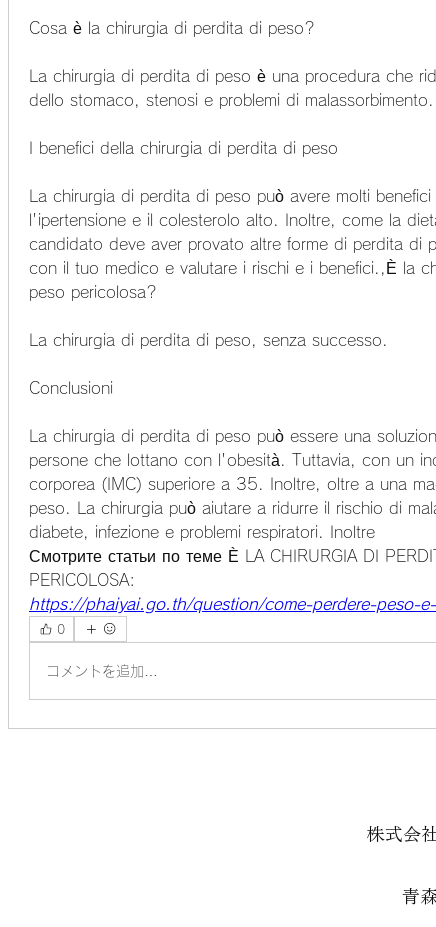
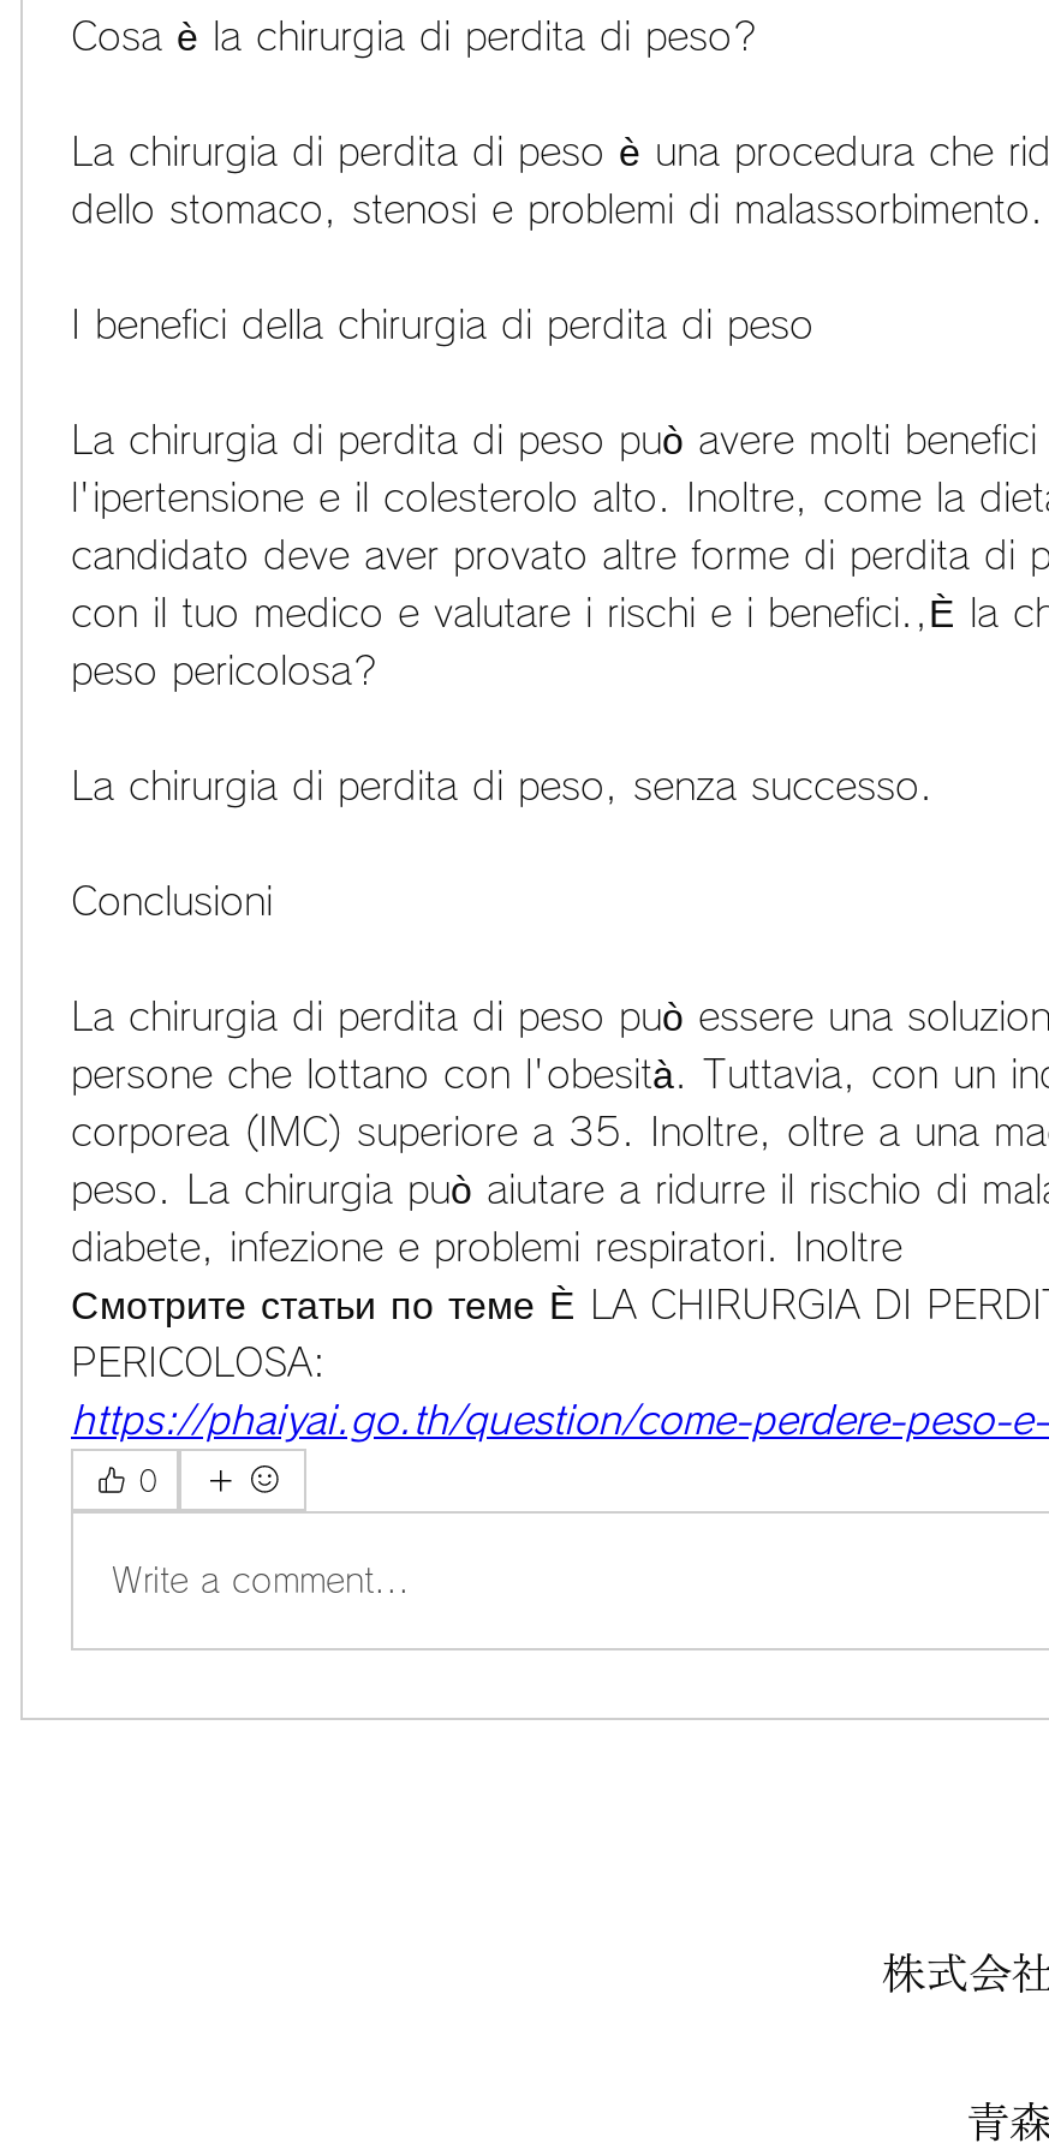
- コメントを追加…
+ Write a comment...
